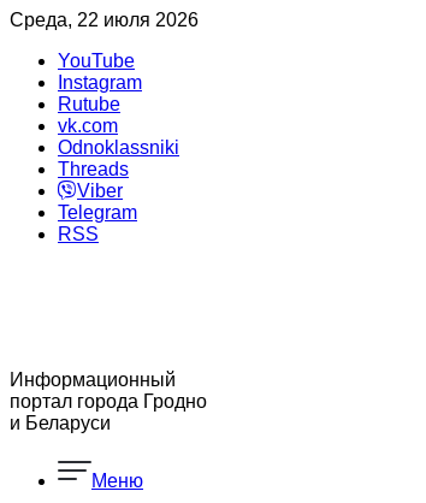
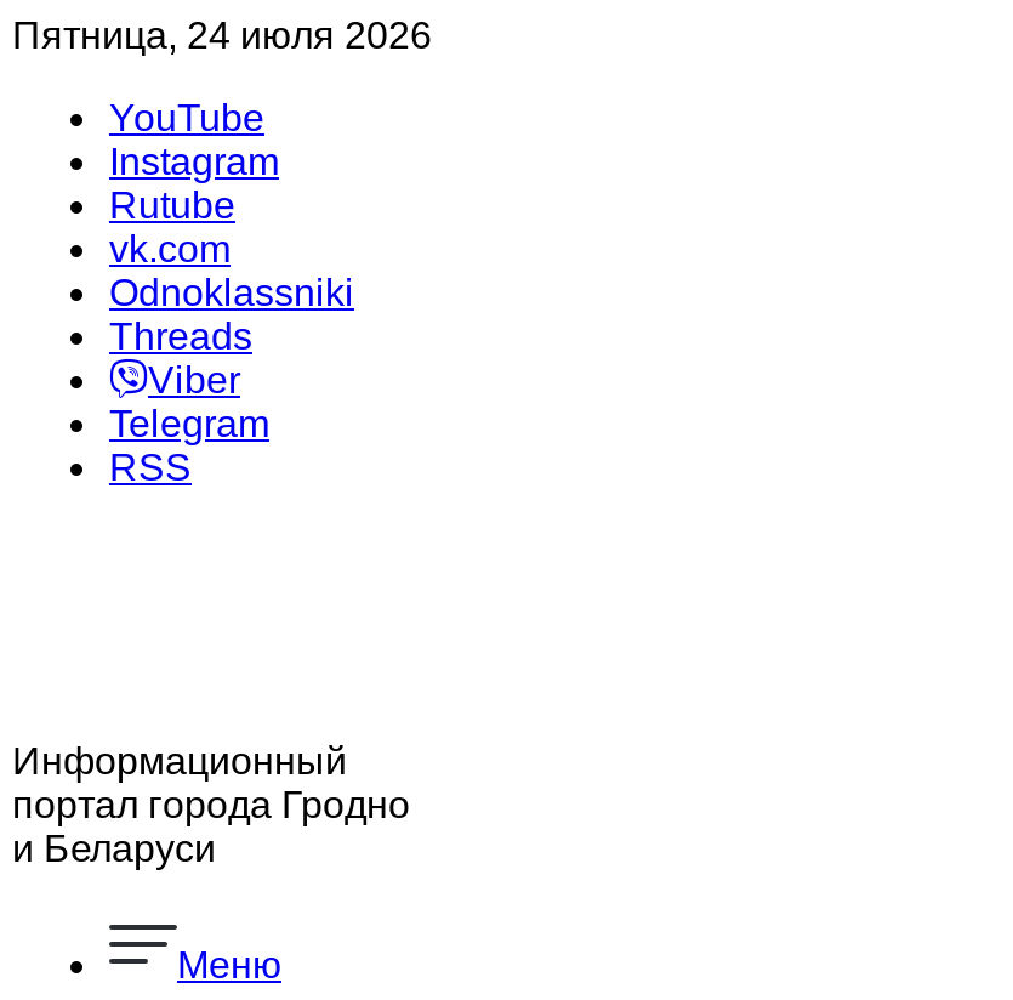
- Среда, 22 июля 2026
+ Пятница, 24 июля 2026
